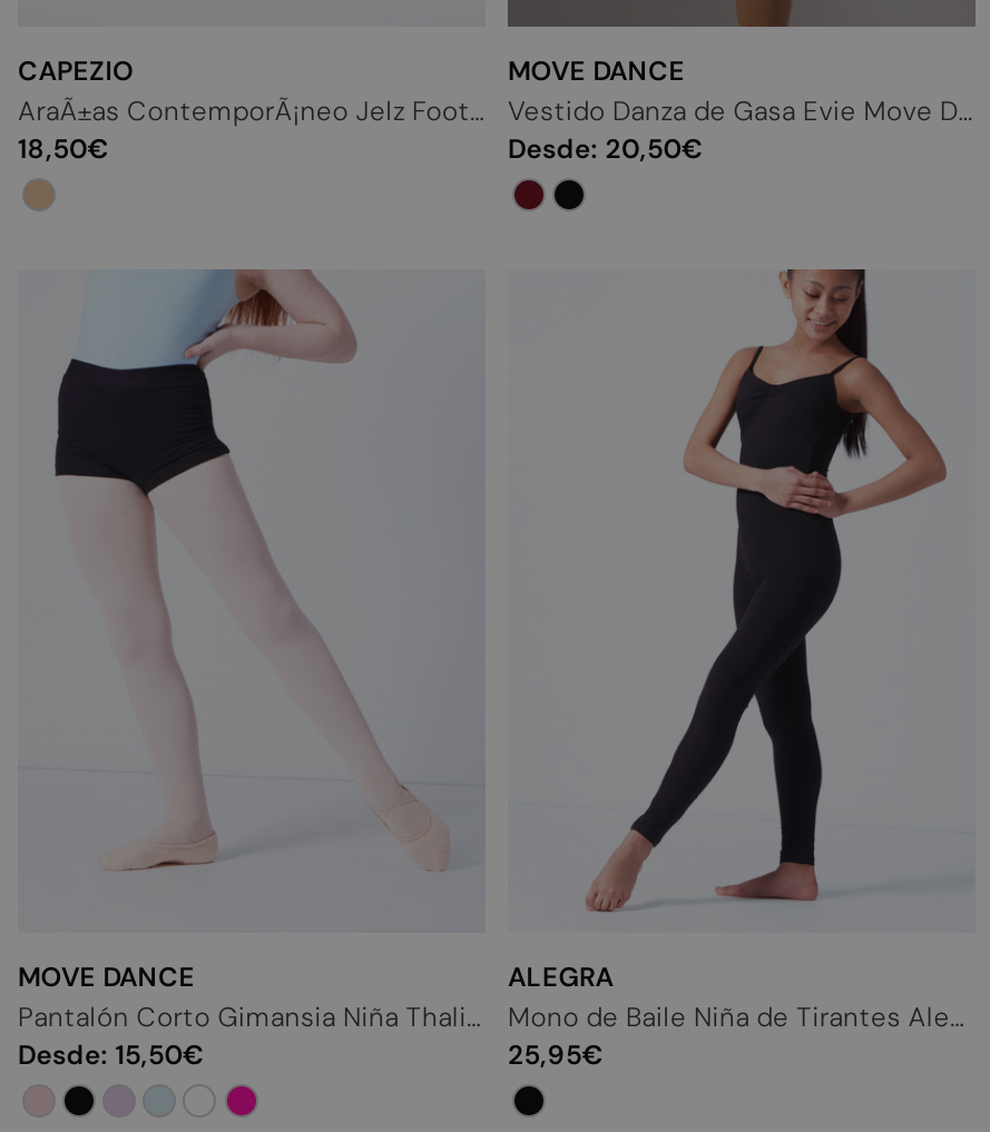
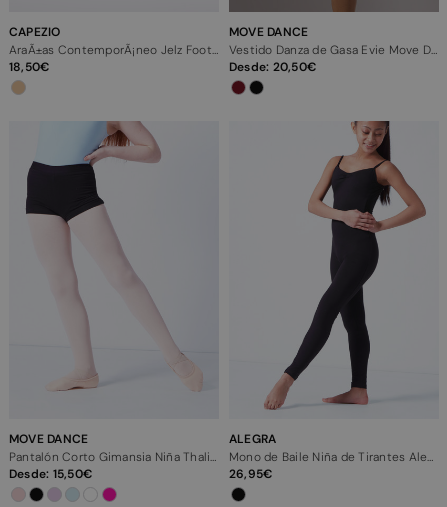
- 25,95
+ 26,95
